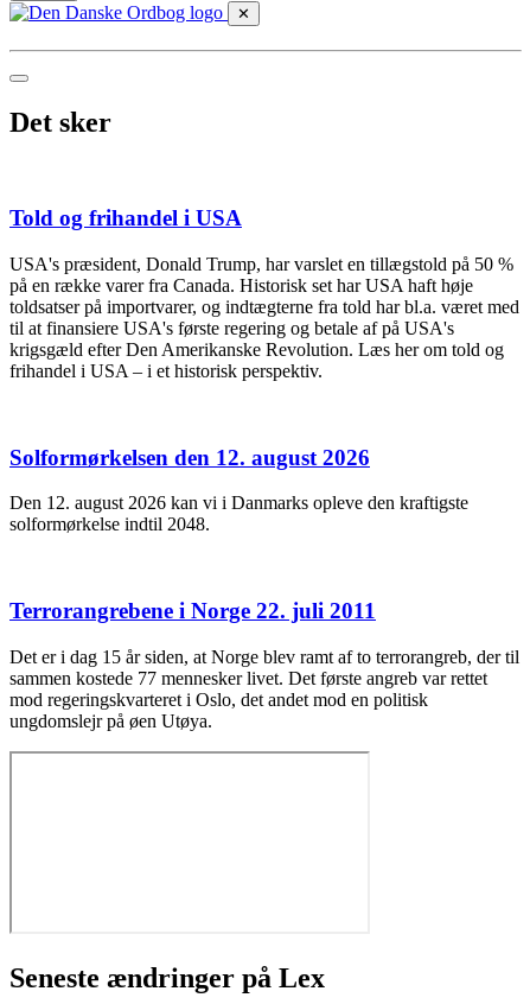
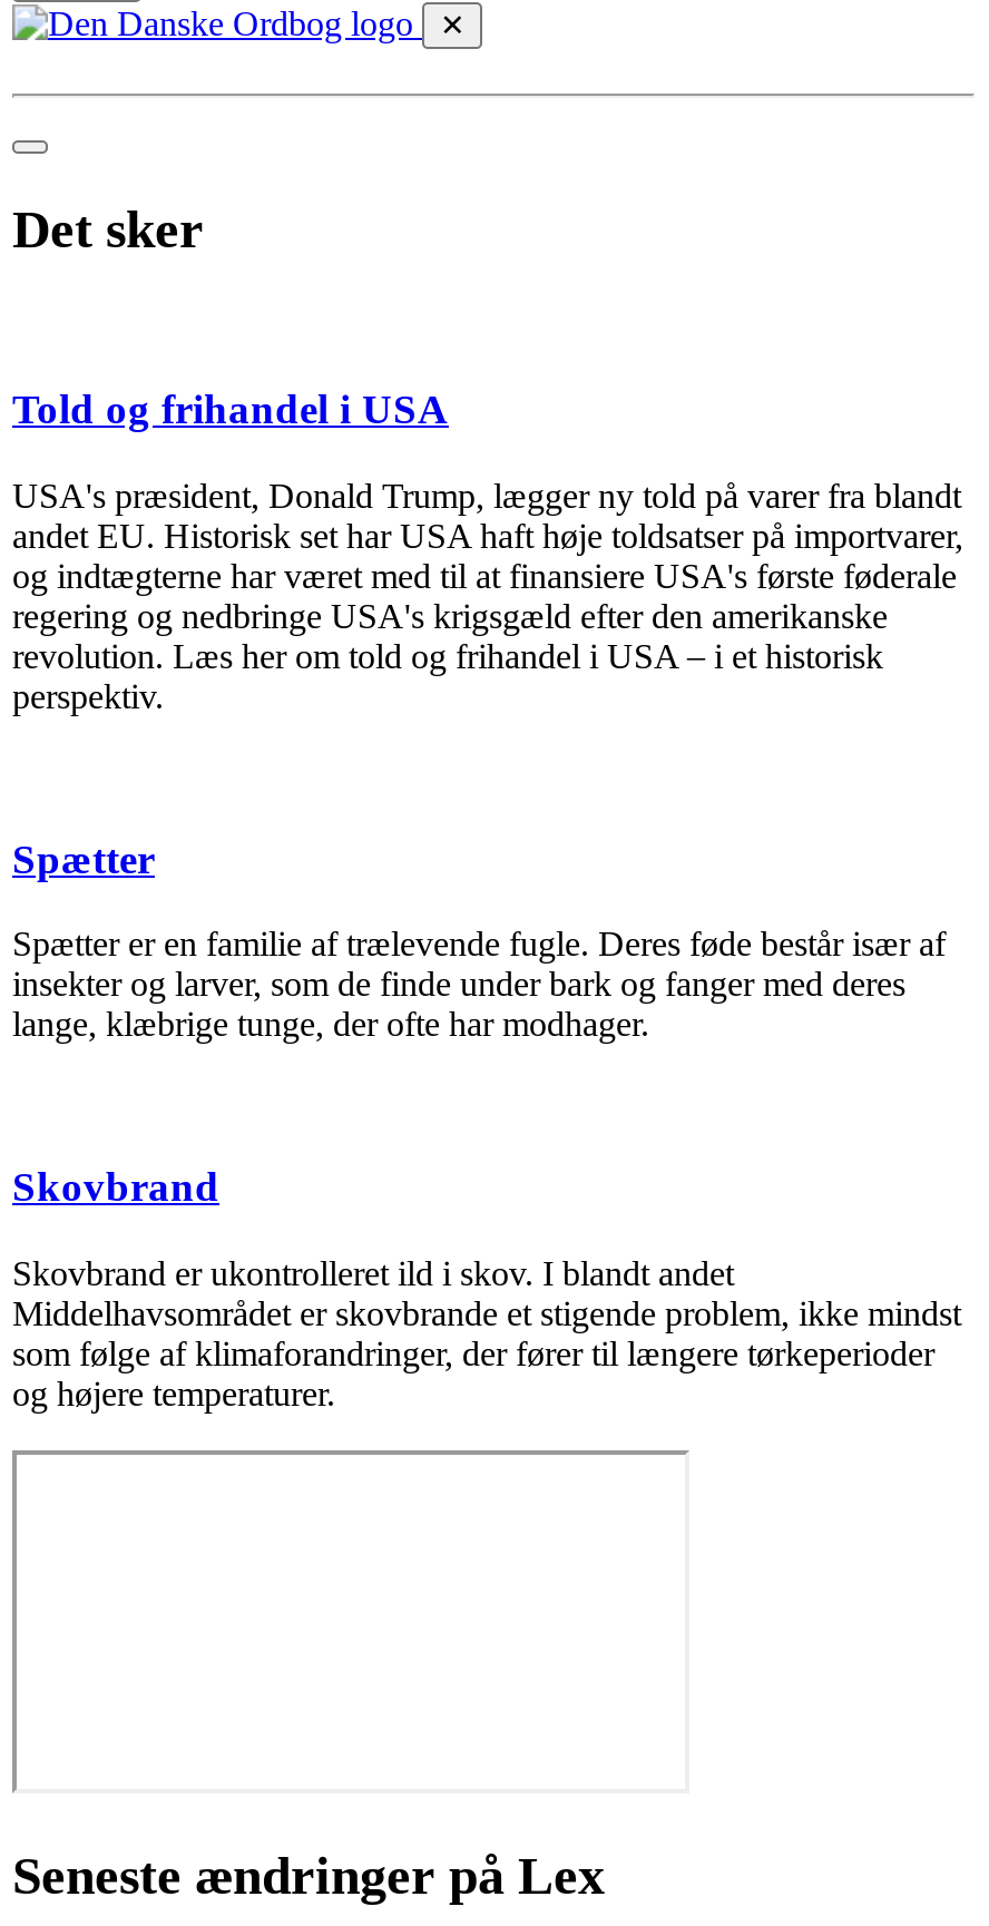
- USA's præsident, Donald Trump, har varslet en tillægstold på 50 %
- på en række varer fra Canada. Historisk set har USA haft høje
- toldsatser på importvarer, og indtægterne fra told har bl.a. været med
- til at finansiere USA's første regering og betale af på USA's
- krigsgæld efter Den Amerikanske Revolution. Læs her om told og
- frihandel i USA – i et historisk perspektiv.
+ USA's præsident, Donald Trump, lægger ny told på varer fra blandt
+ andet EU. Historisk set har USA haft høje toldsatser på importvarer,
+ og indtægterne har været med til at finansiere USA's første føderale
+ regering og nedbringe USA's krigsgæld efter den amerikanske
+ revolution. Læs her om told og frihandel i USA – i et historisk
+ perspektiv.

- Solformørkelsen den 12. august 2026
+ Spætter

- Den 12. august 2026 kan vi i Danmarks opleve den kraftigste
- solformørkelse indtil 2048.
+ Spætter er en familie af trælevende fugle. Deres føde består især af
+ insekter og larver, som de finde under bark og fanger med deres
+ lange, klæbrige tunge, der ofte har modhager.

- Terrorangrebene i Norge 22. juli 2011
+ Skovbrand

- Det er i dag 15 år siden, at Norge blev ramt af to terrorangreb, der til
- sammen kostede 77 mennesker livet. Det første angreb var rettet
- mod regeringskvarteret i Oslo, det andet mod en politisk
- ungdomslejr på øen Utøya.
+ Skovbrand er ukontrolleret ild i skov. I blandt andet
+ Middelhavsområdet er skovbrande et stigende problem, ikke mindst
+ som følge af klimaforandringer, der fører til længere tørkeperioder
+ og højere temperaturer.
